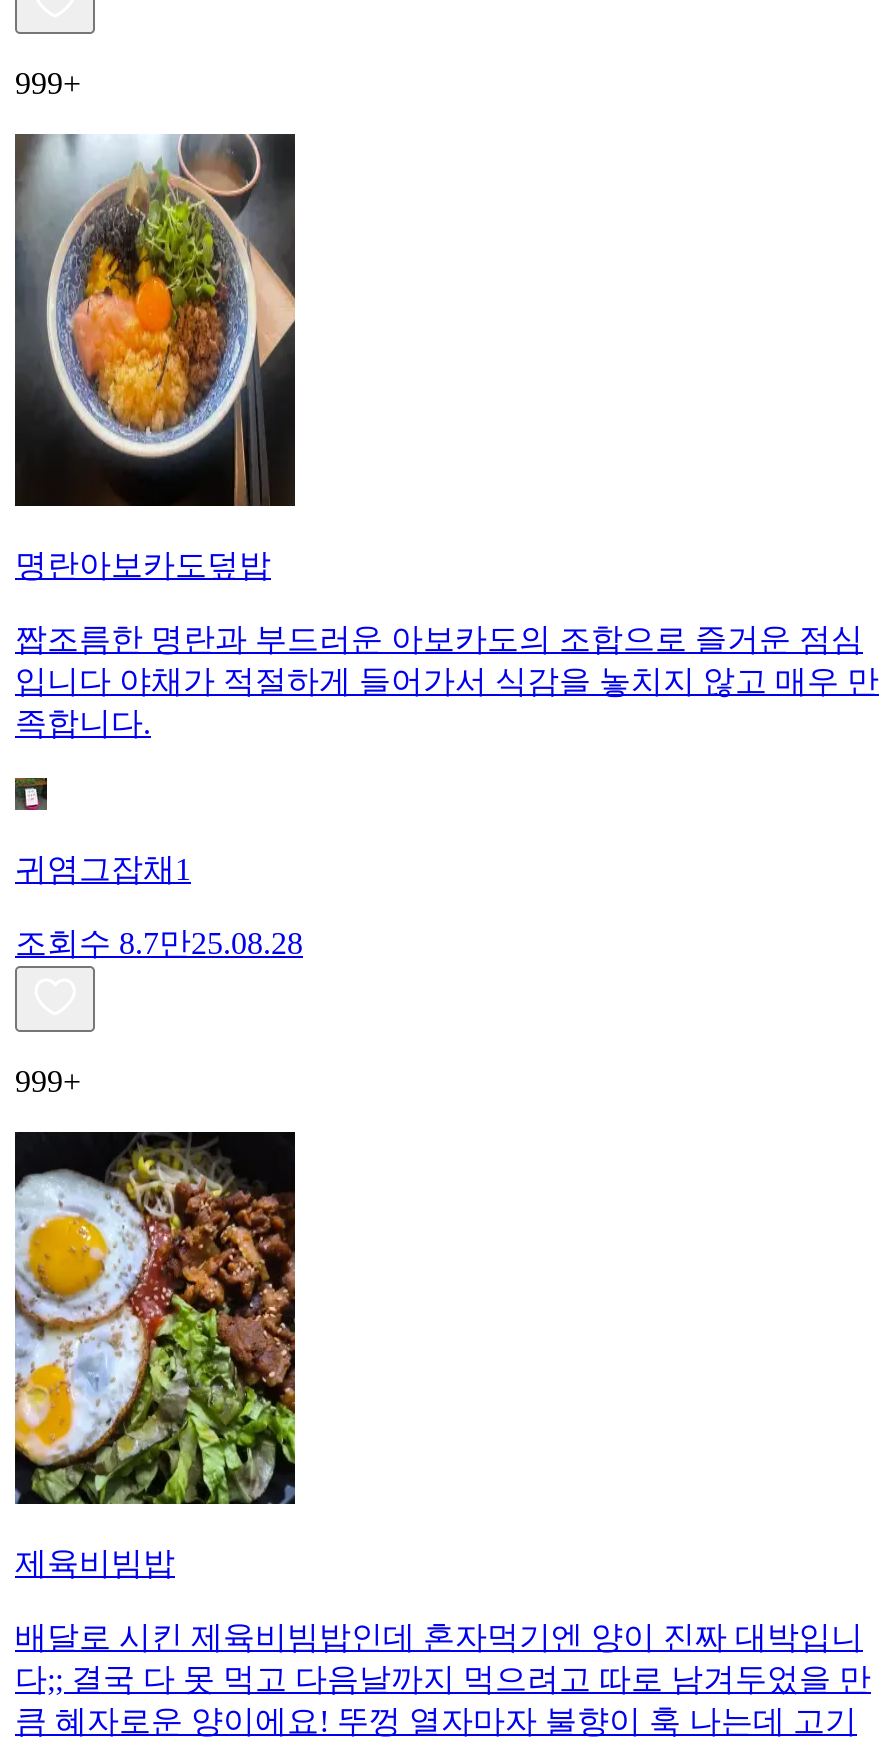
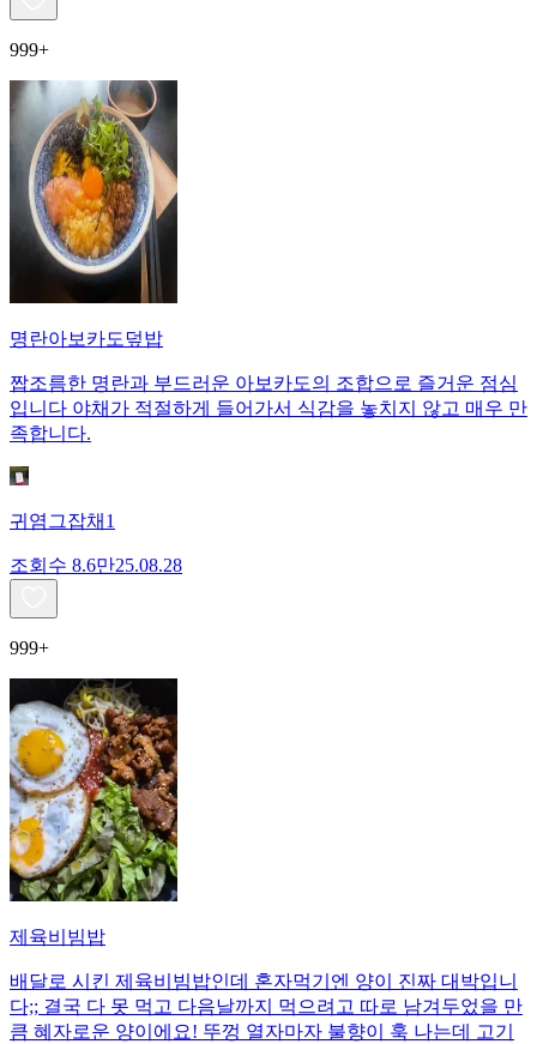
- 조회수 8.7만 25.08.28
+ 조회수 8.6만 25.08.28
